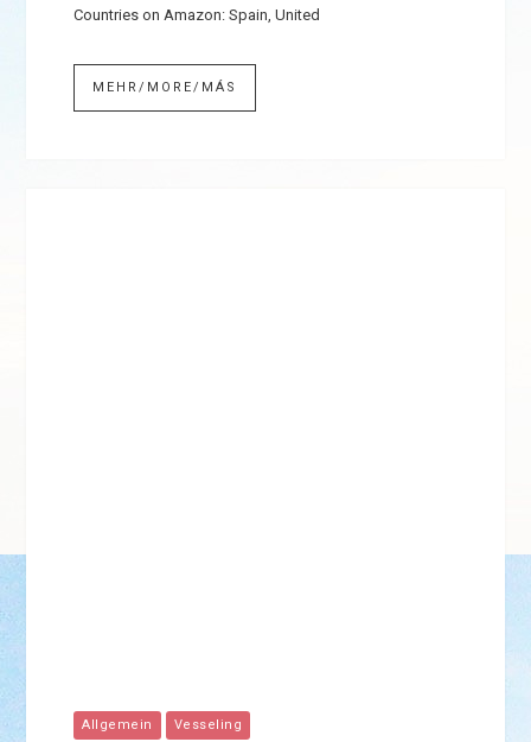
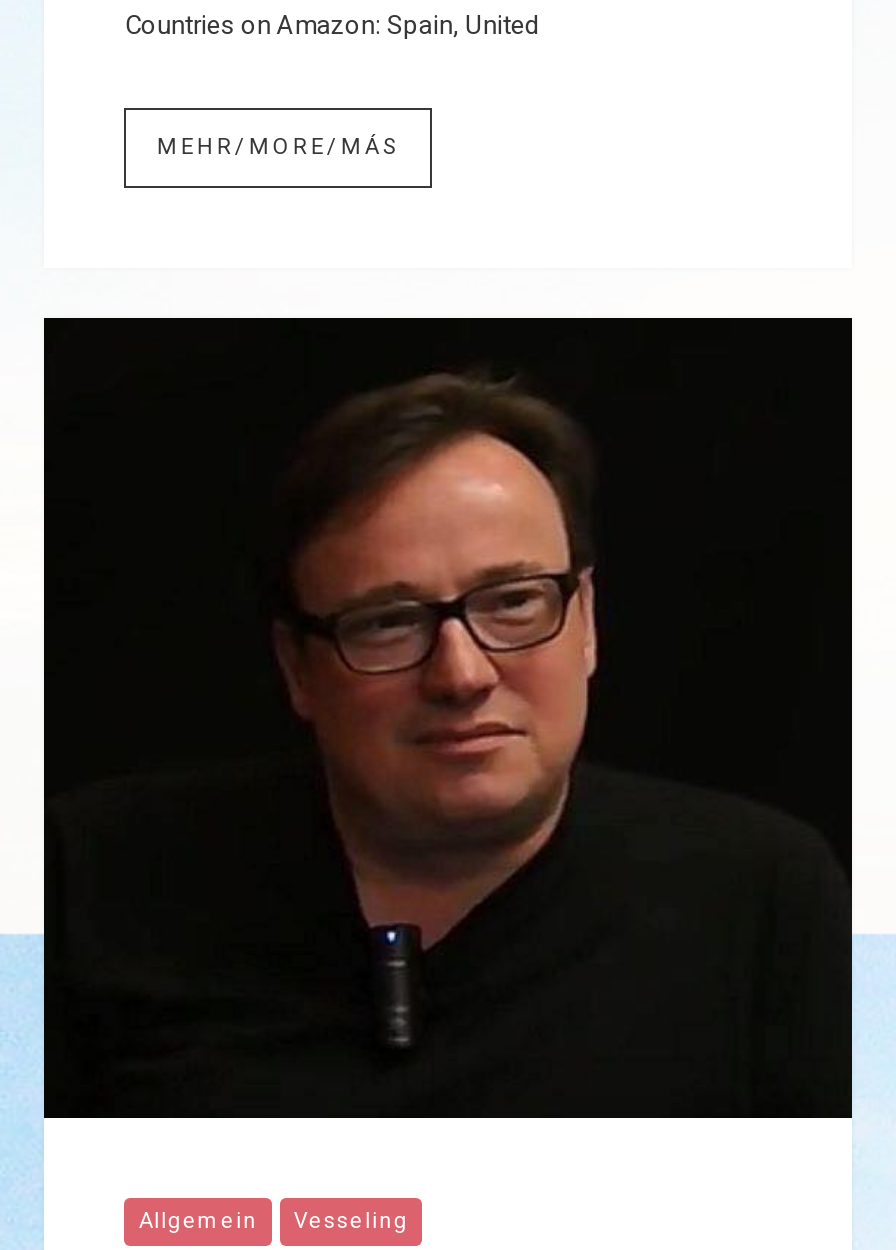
+ [image]
